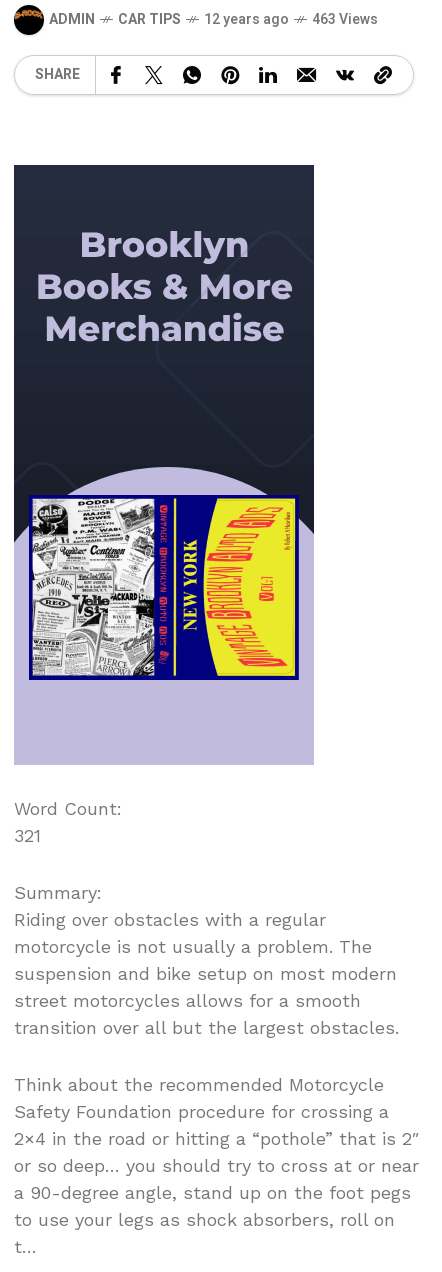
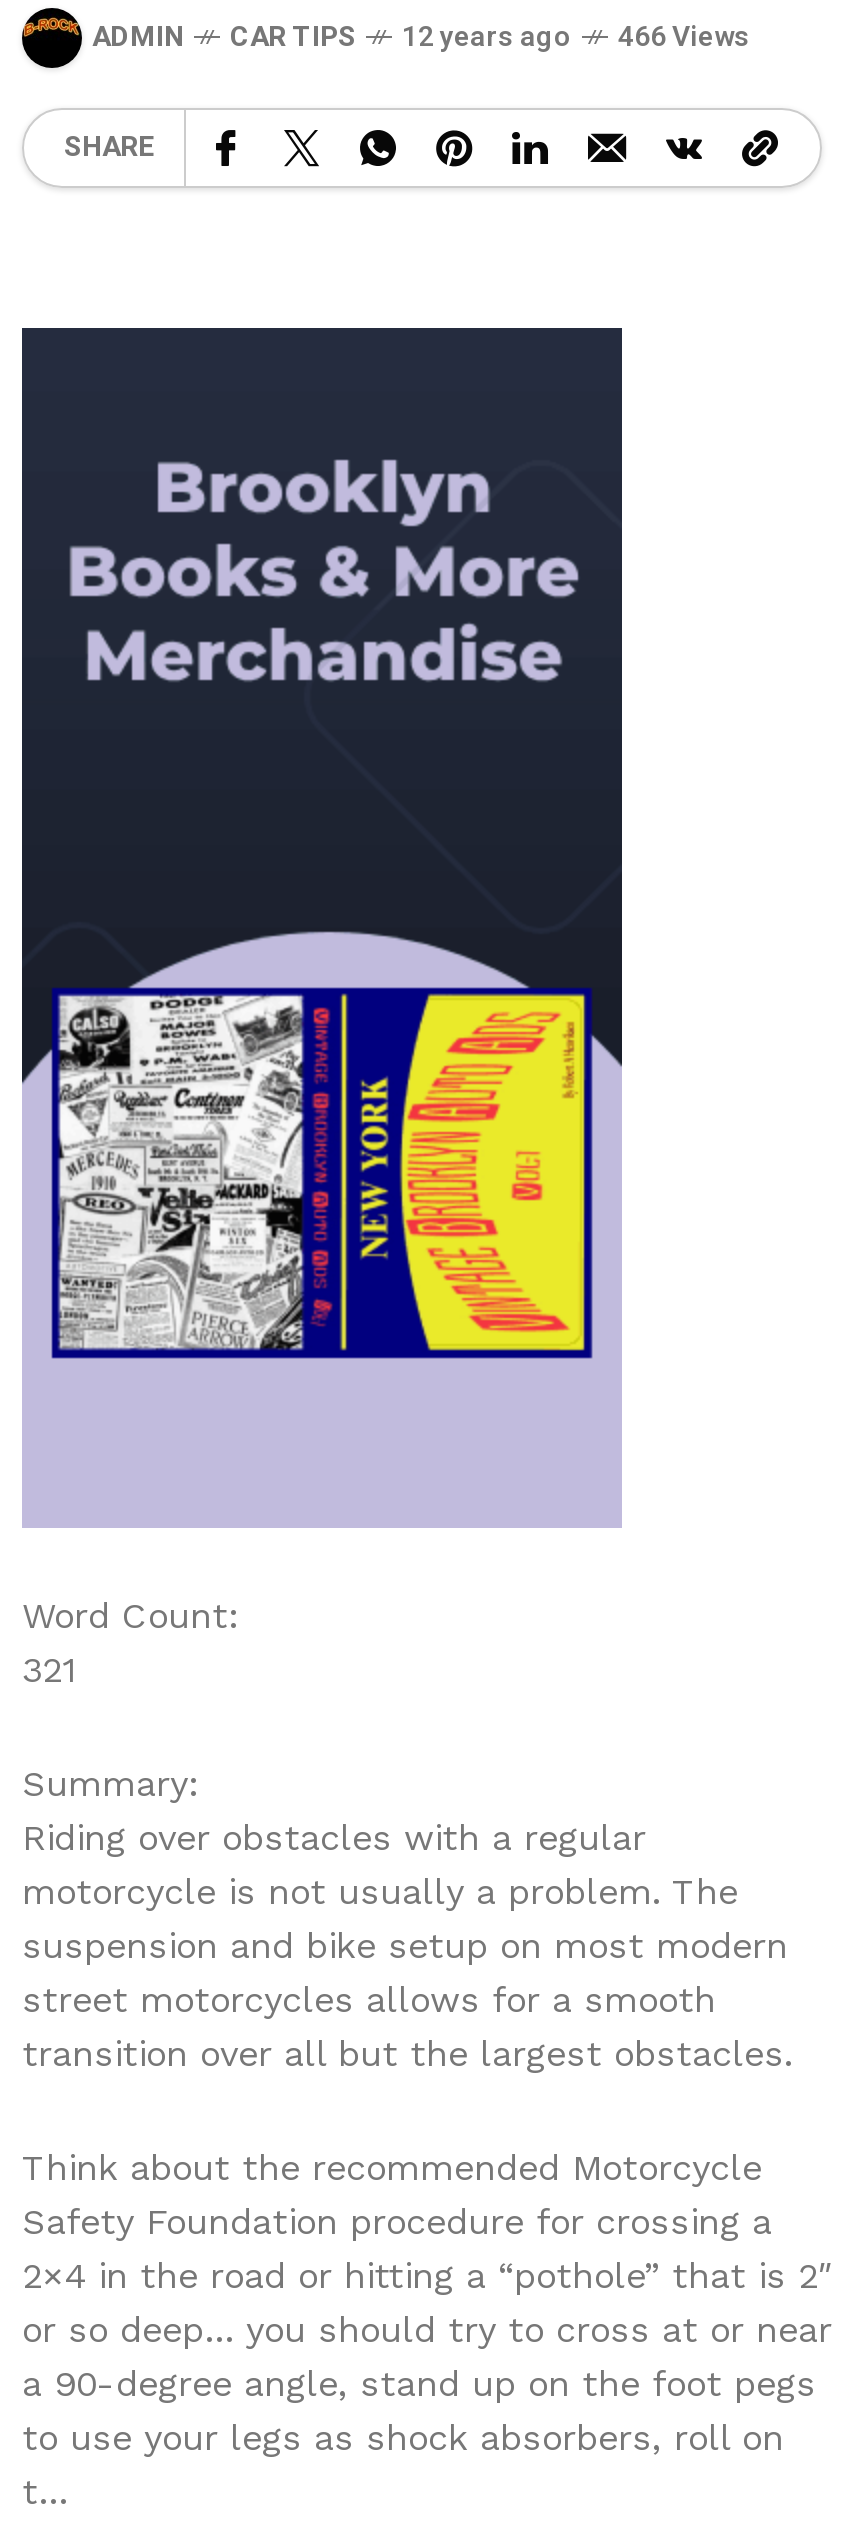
- ADMIN CAR TIPS 12 years ago 463 Views
+ ADMIN CAR TIPS 12 years ago 466 Views
